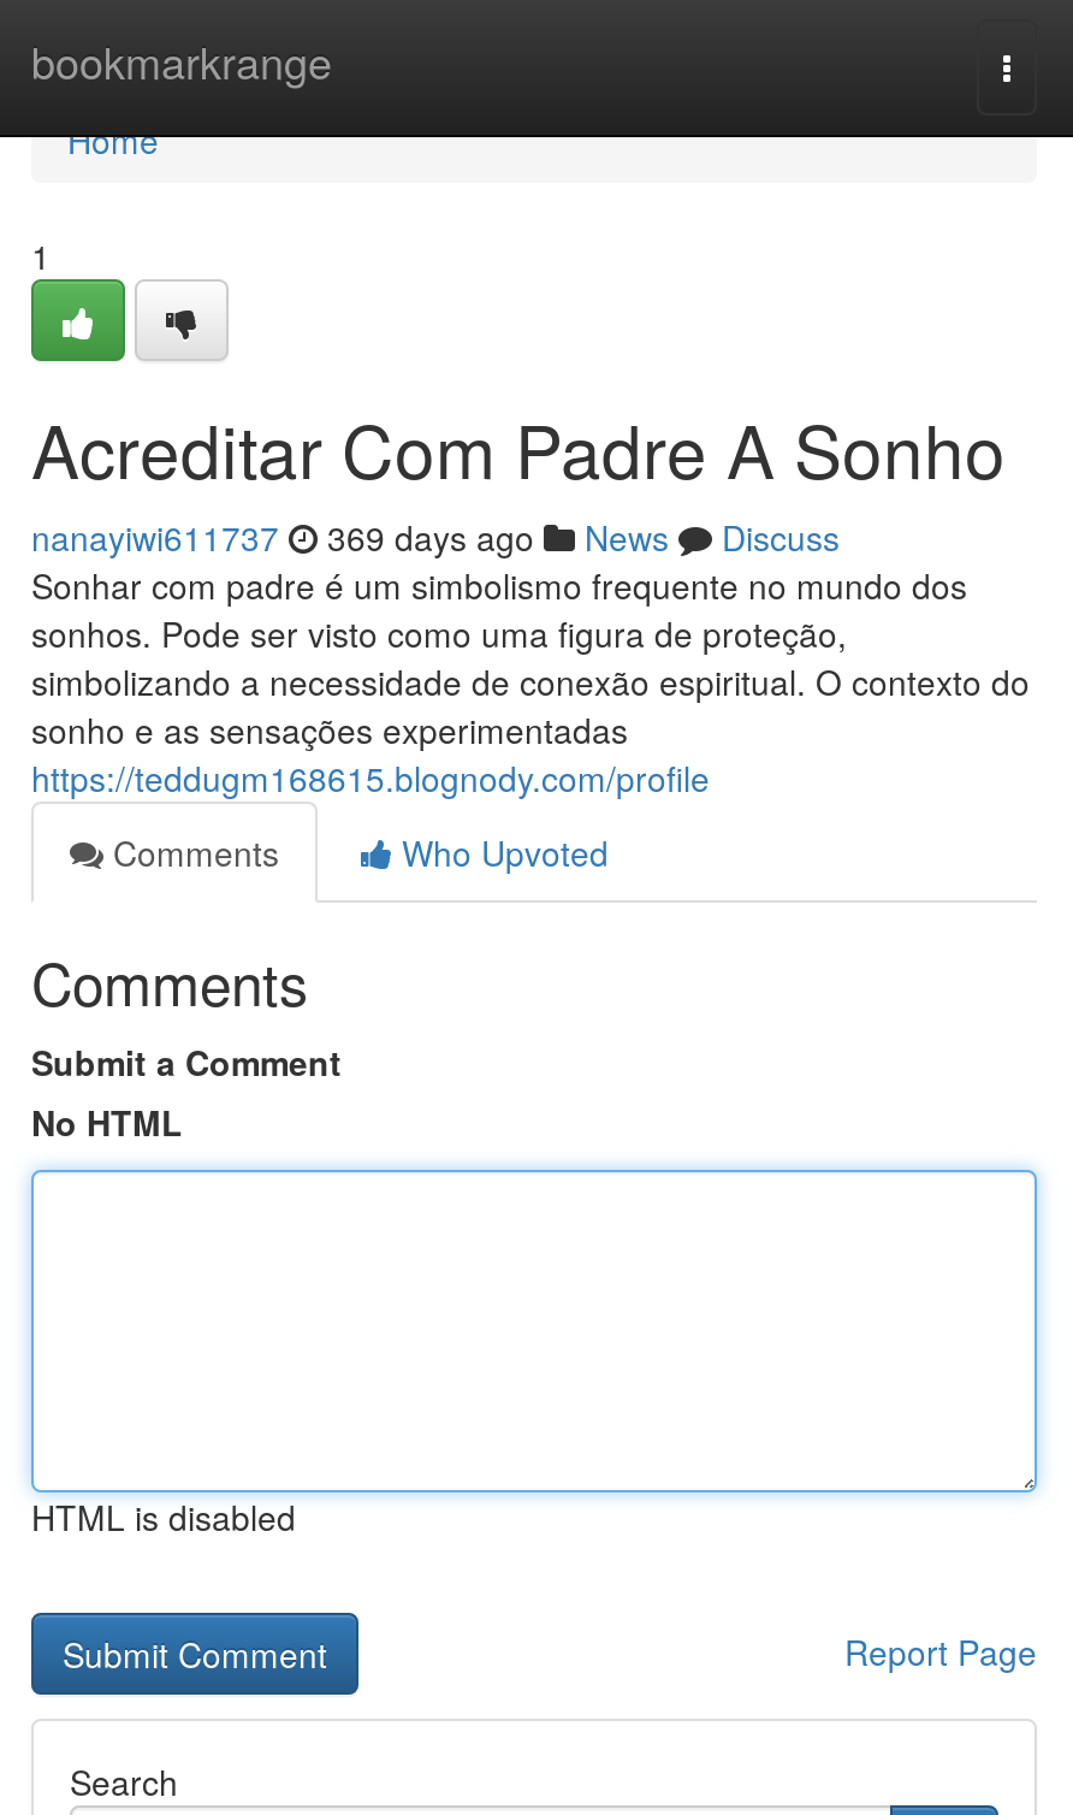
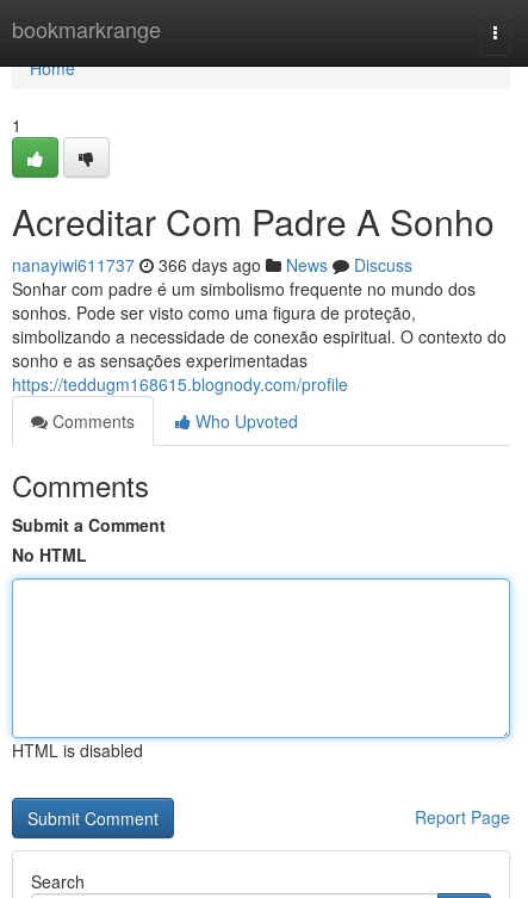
- nanayiwi611737 369 days ago News Discuss
+ nanayiwi611737 366 days ago News Discuss
